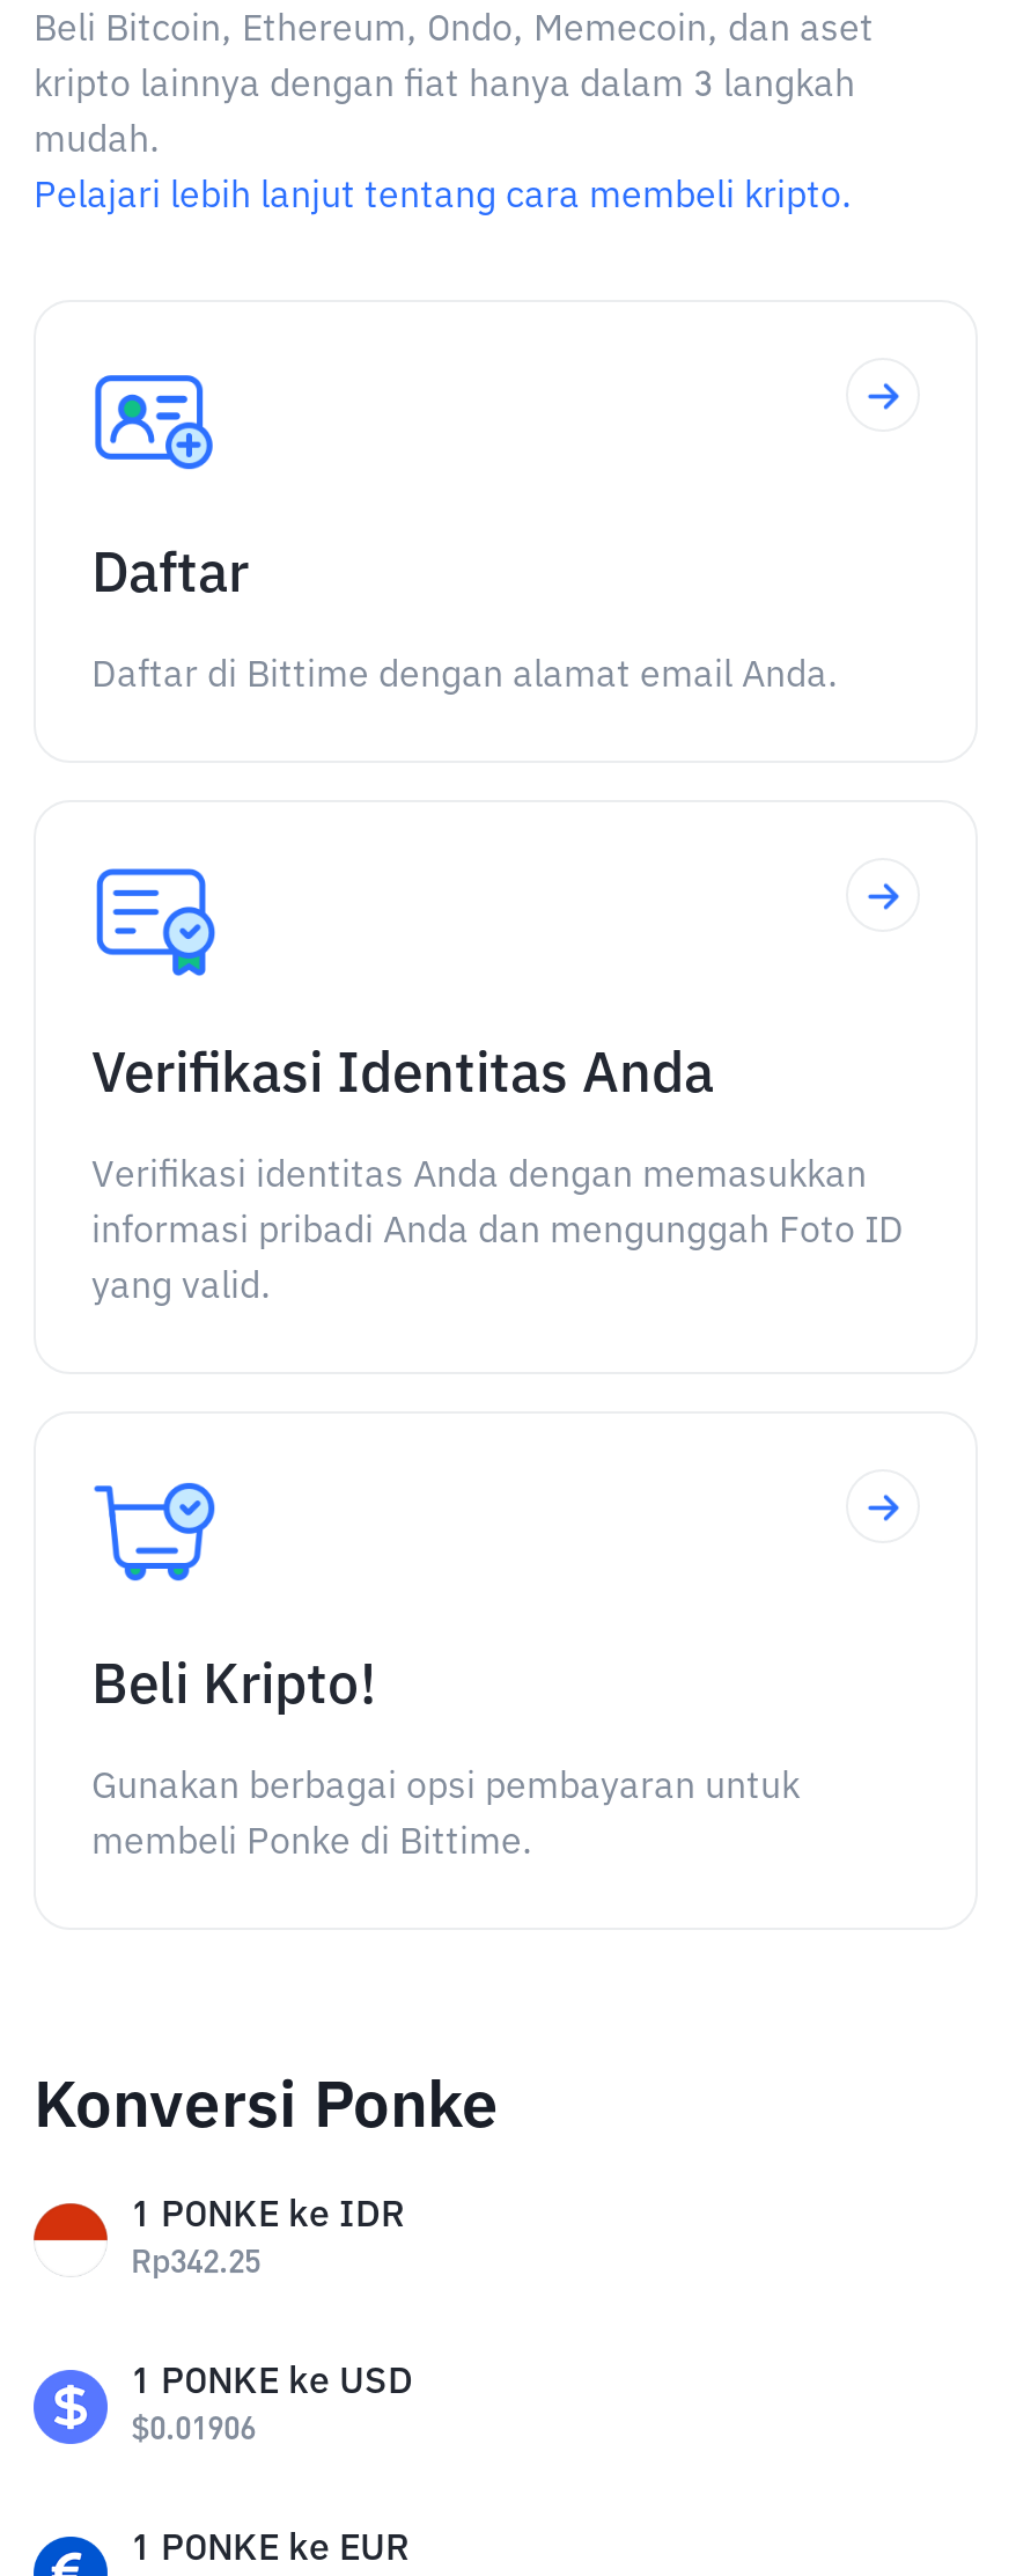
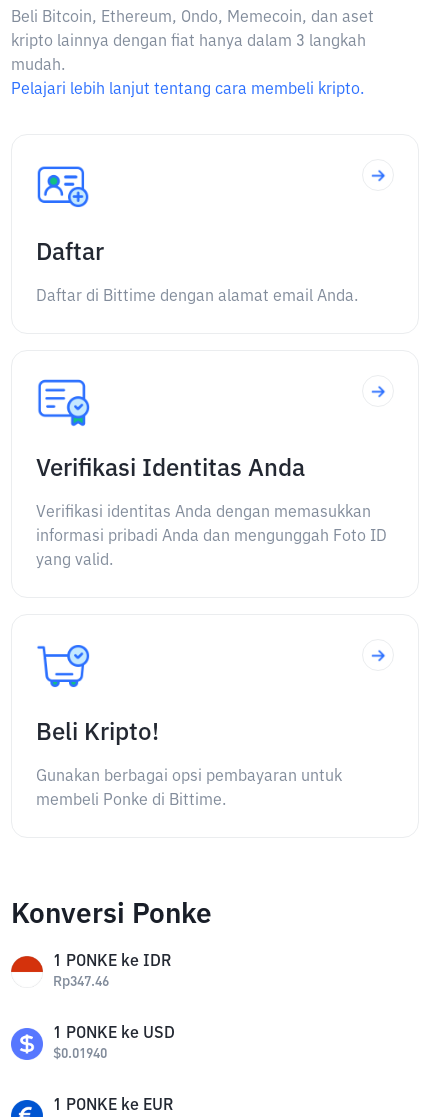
- Rp342.25
+ Rp347.46

- $0.01906
+ $0.01940
